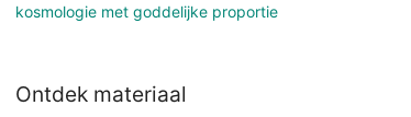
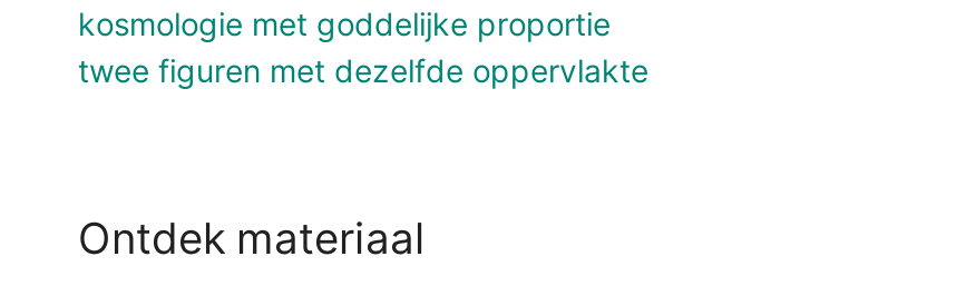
+ twee figuren met dezelfde oppervlakte
